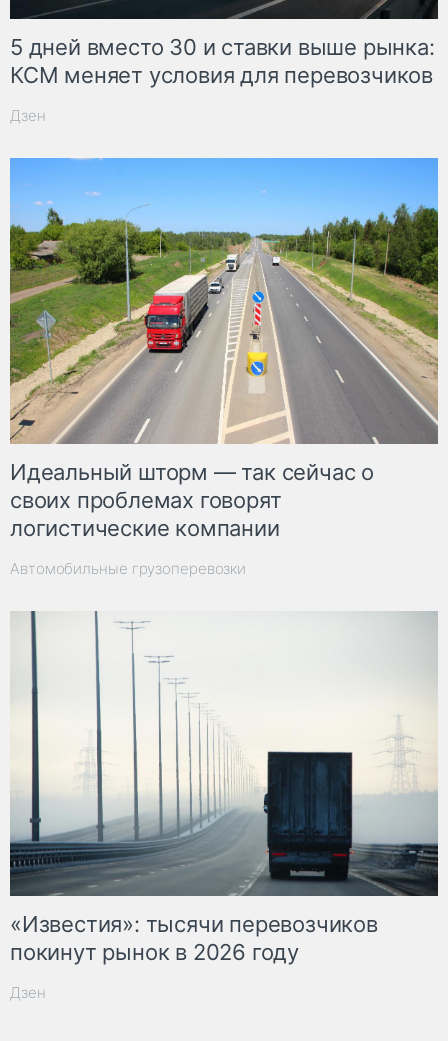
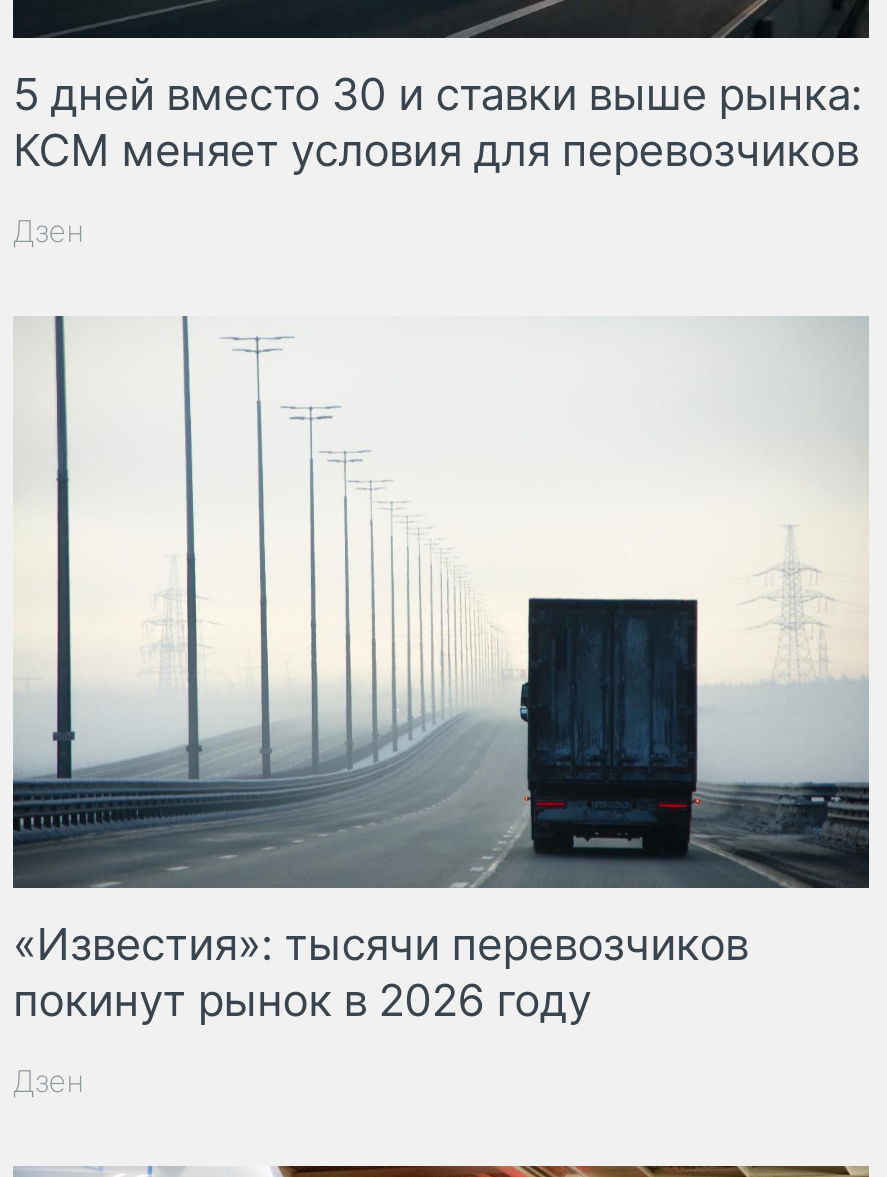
- [image]
- Идеальный шторм — так сейчас о
- своих проблемах говорят
- логистические компании
- Автомобильные грузоперевозки
